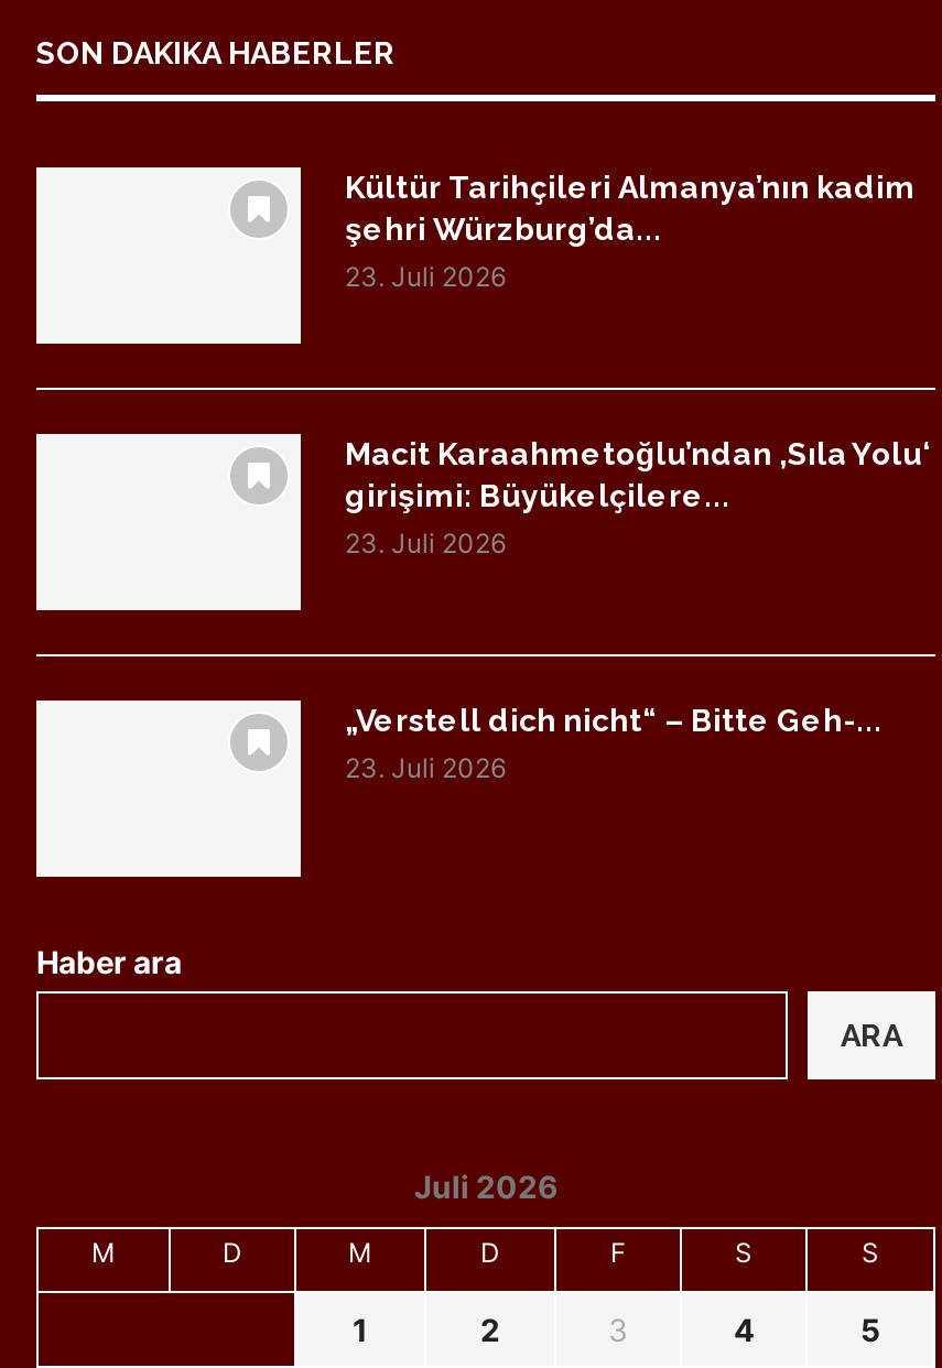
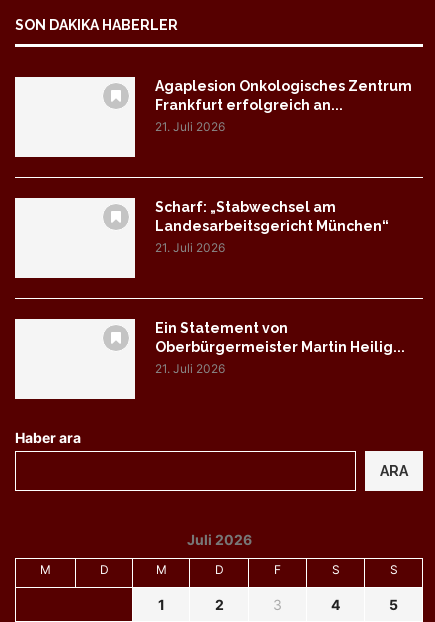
- Kültür Tarihçileri Almanya’nın kadim
- şehri Würzburg’da...
- 23. Juli 2026
+ Agaplesion Onkologisches Zentrum
+ Frankfurt erfolgreich an...
+ 21. Juli 2026

- Macit Karaahmetoğlu’ndan ‚Sıla Yolu‘
- girişimi: Büyükelçilere...
- 23. Juli 2026
+ Scharf: „Stabwechsel am
+ Landesarbeitsgericht München“
+ 21. Juli 2026

- „Verstell dich nicht“ – Bitte Geh-...
- 23. Juli 2026
+ Ein Statement von
+ Oberbürgermeister Martin Heilig...
+ 21. Juli 2026
